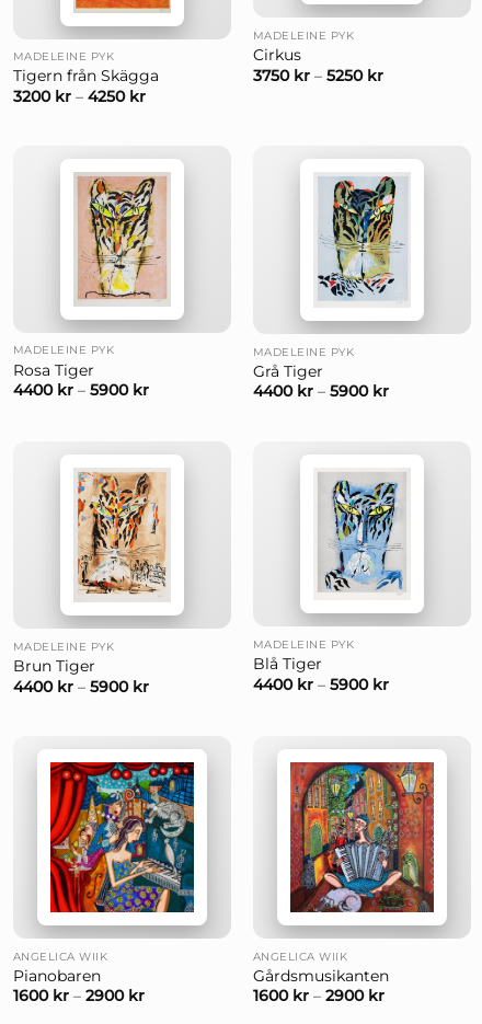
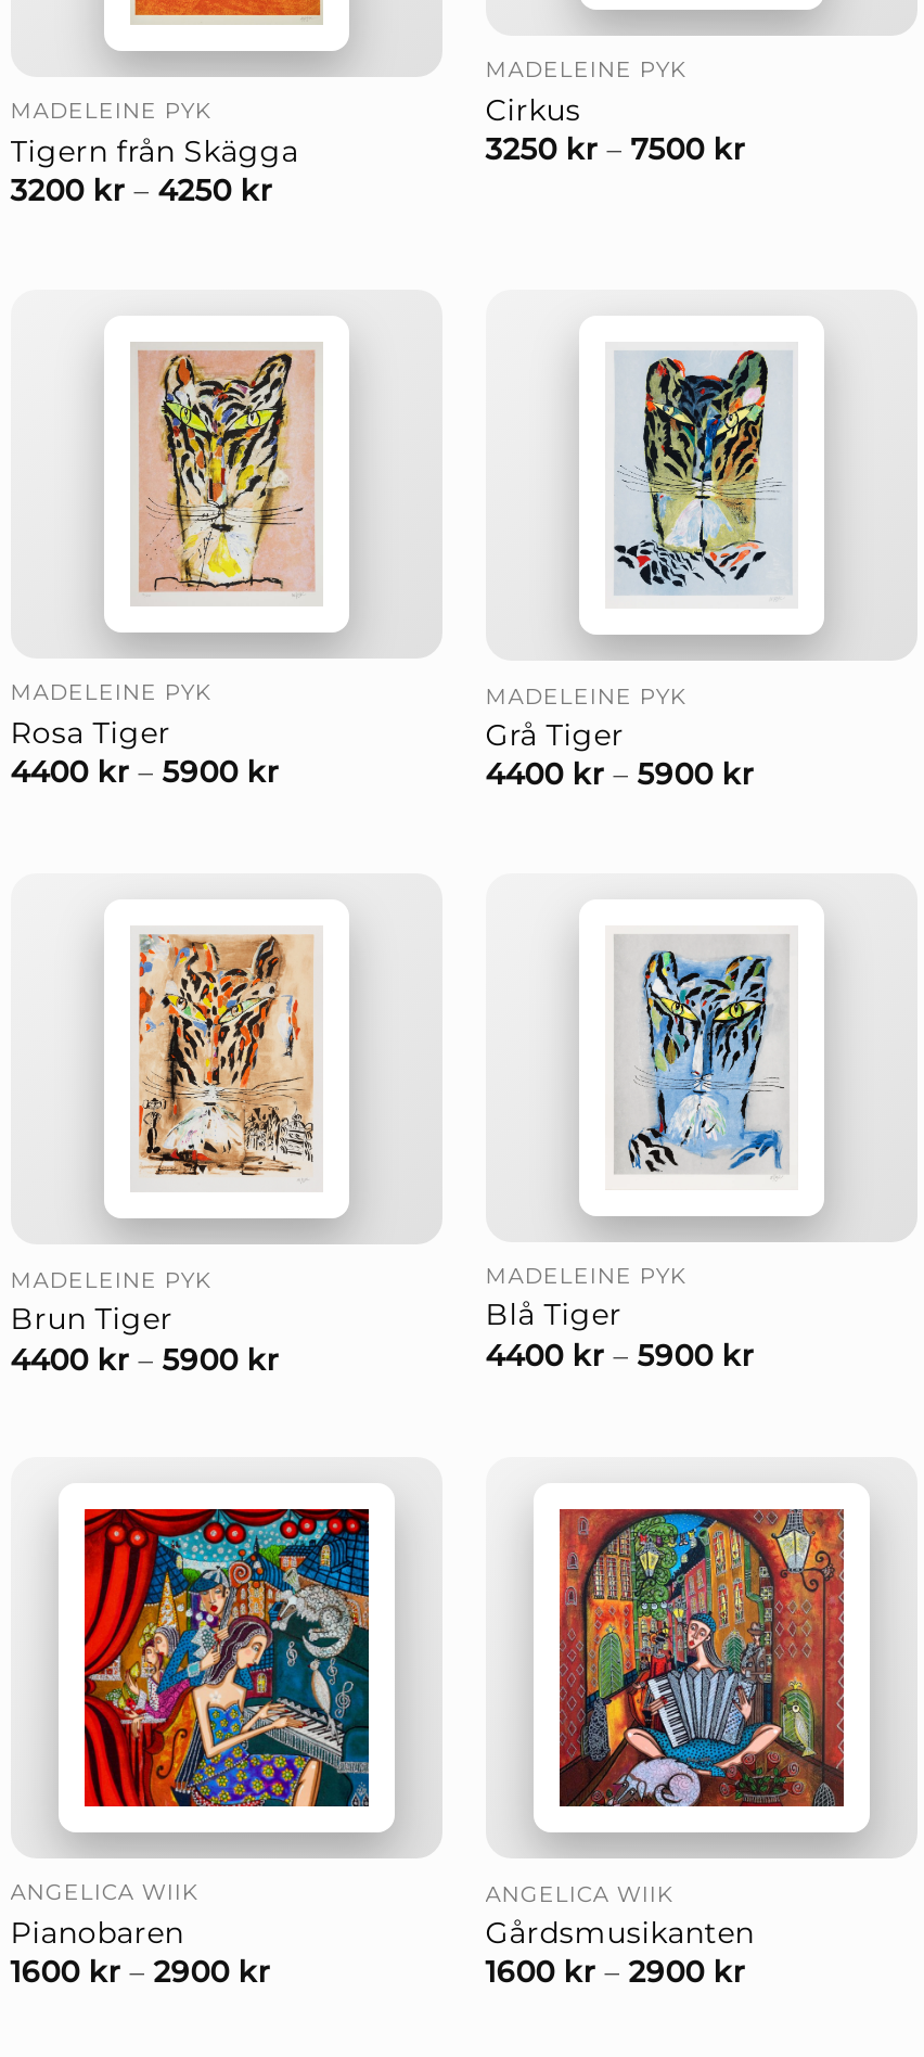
- 3750 kr – 5250 kr
+ 3250 kr – 7500 kr
